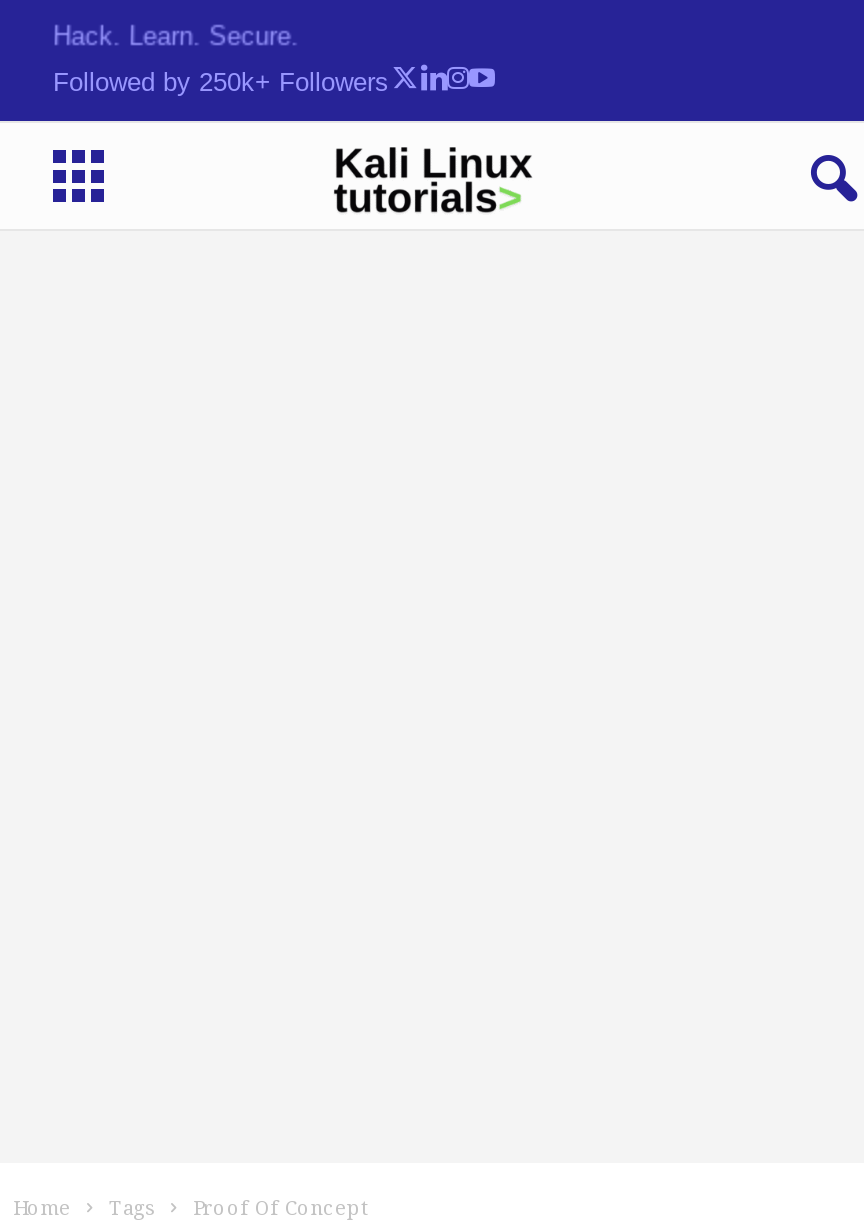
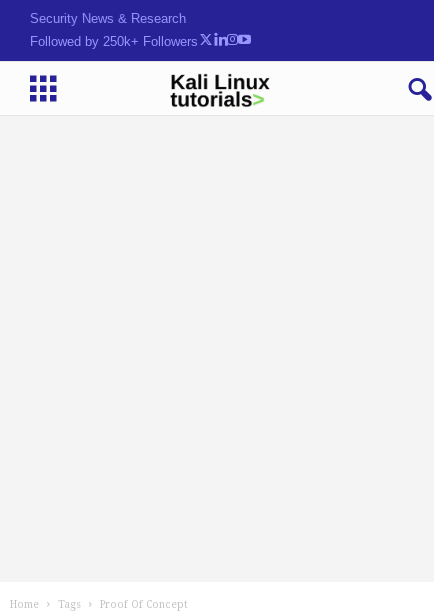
- Hack. Learn. Secure.
+ Security News & Research
